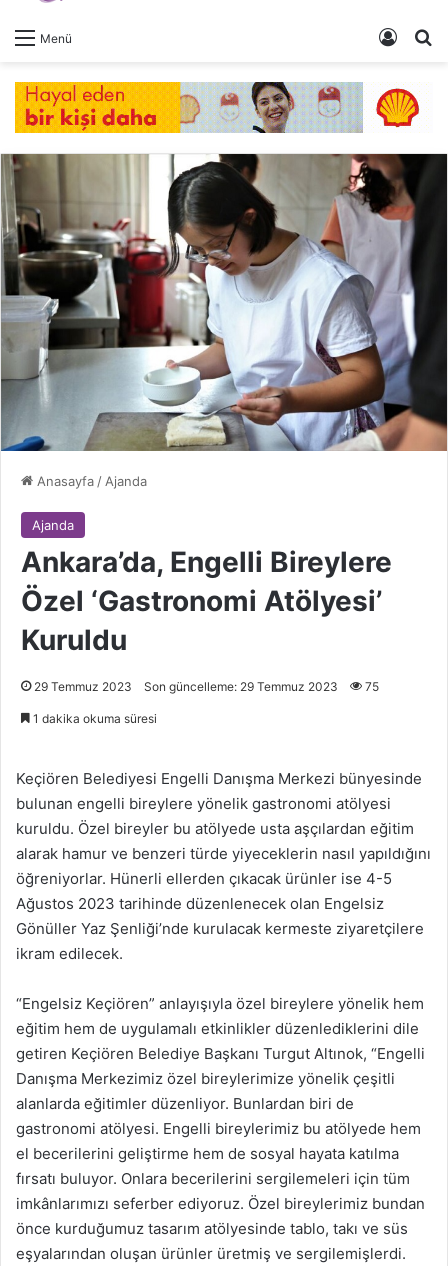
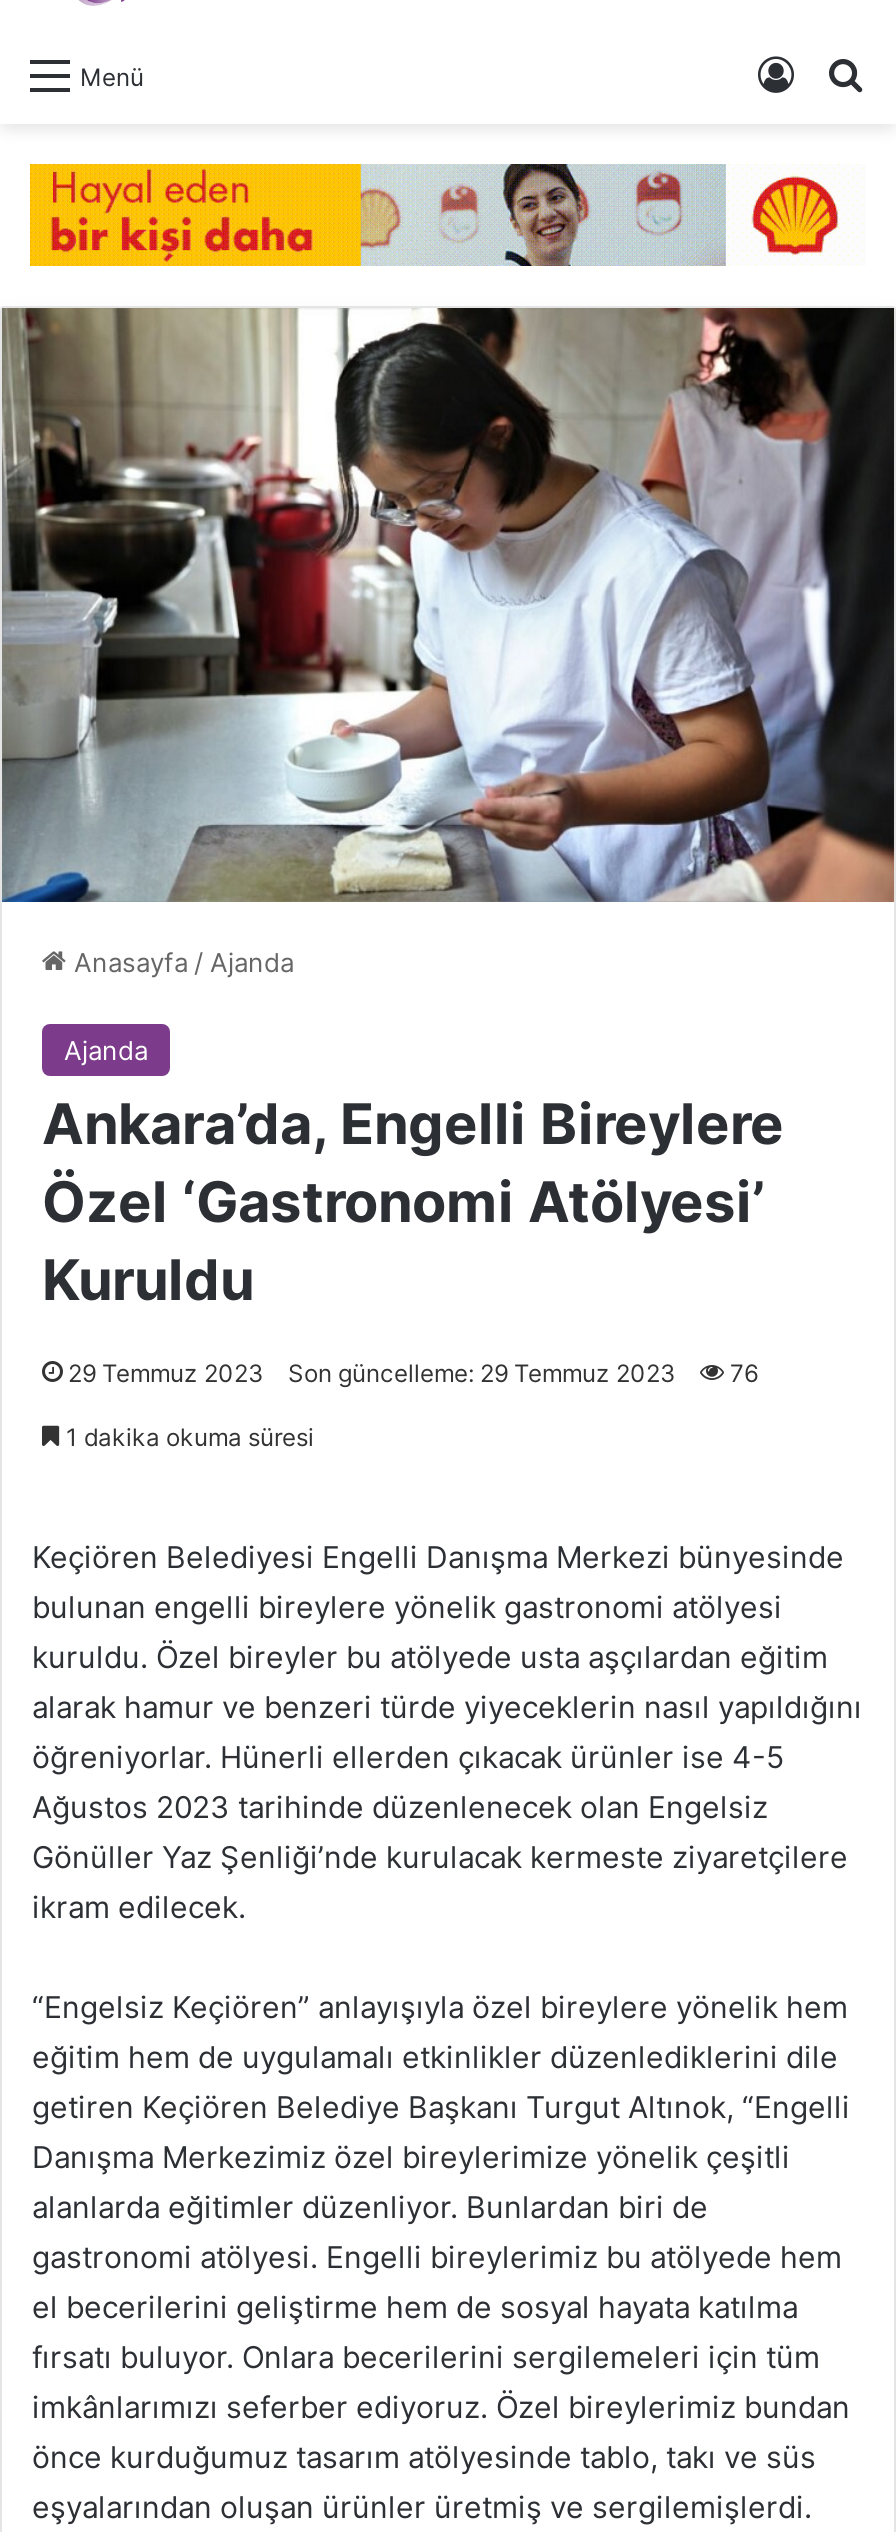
- 29 Temmuz 2023 Son güncelleme: 29 Temmuz 2023 75
+ 29 Temmuz 2023 Son güncelleme: 29 Temmuz 2023 76
